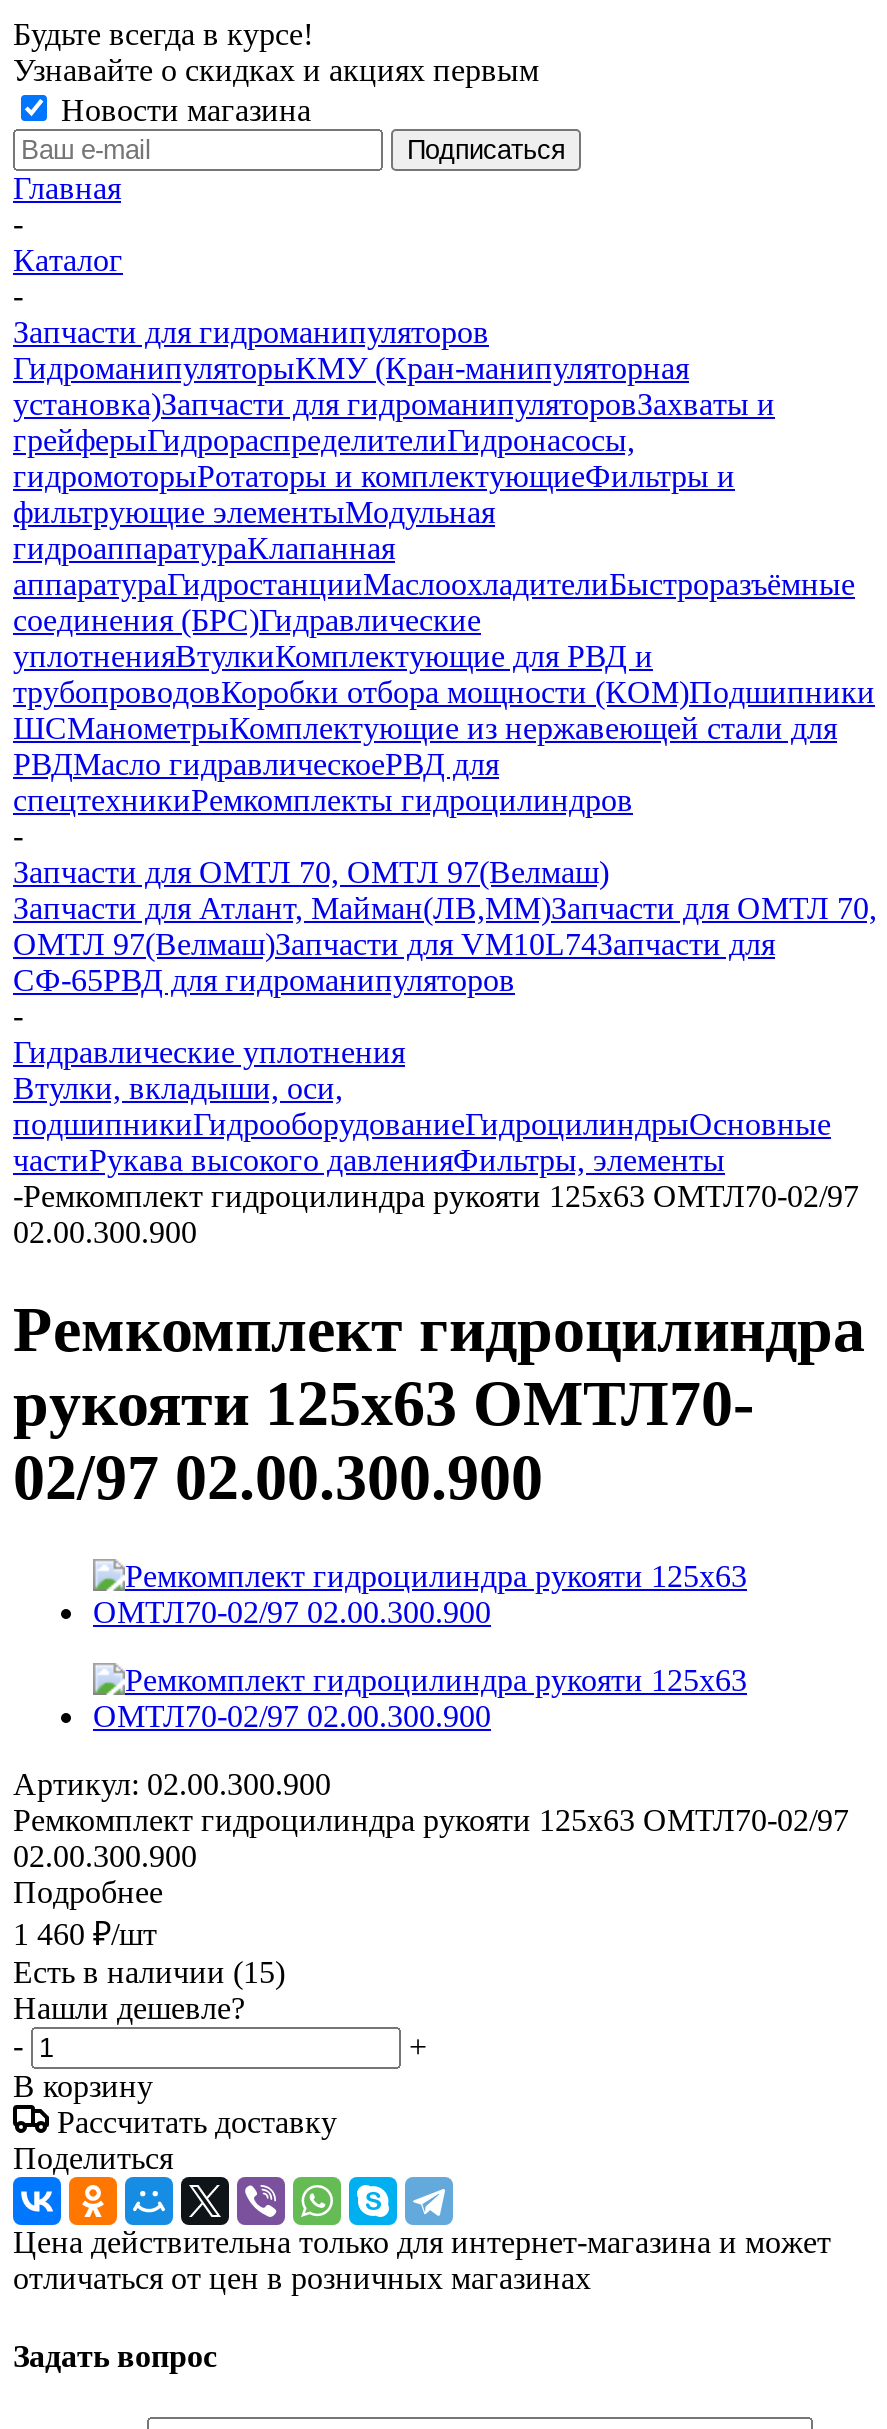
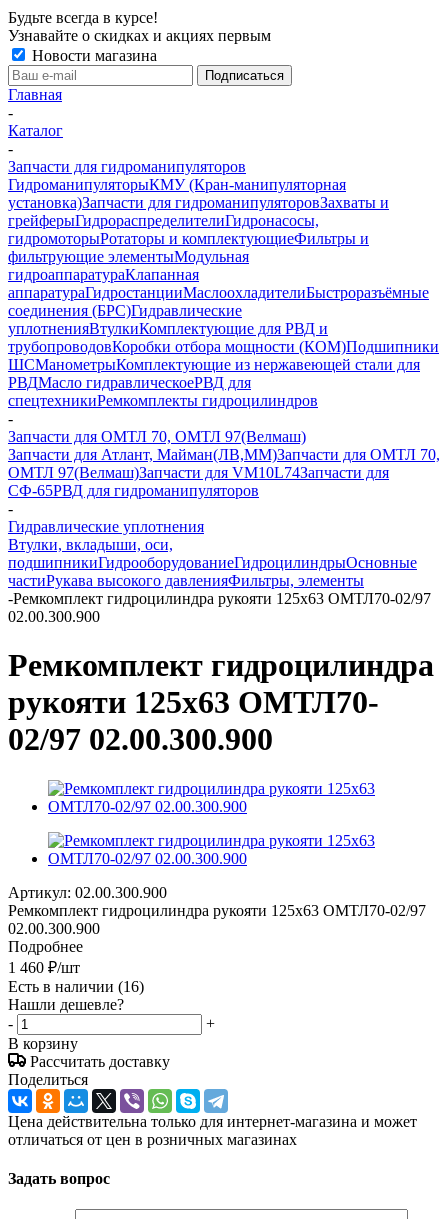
- Есть в наличии (15)
+ Есть в наличии (16)
